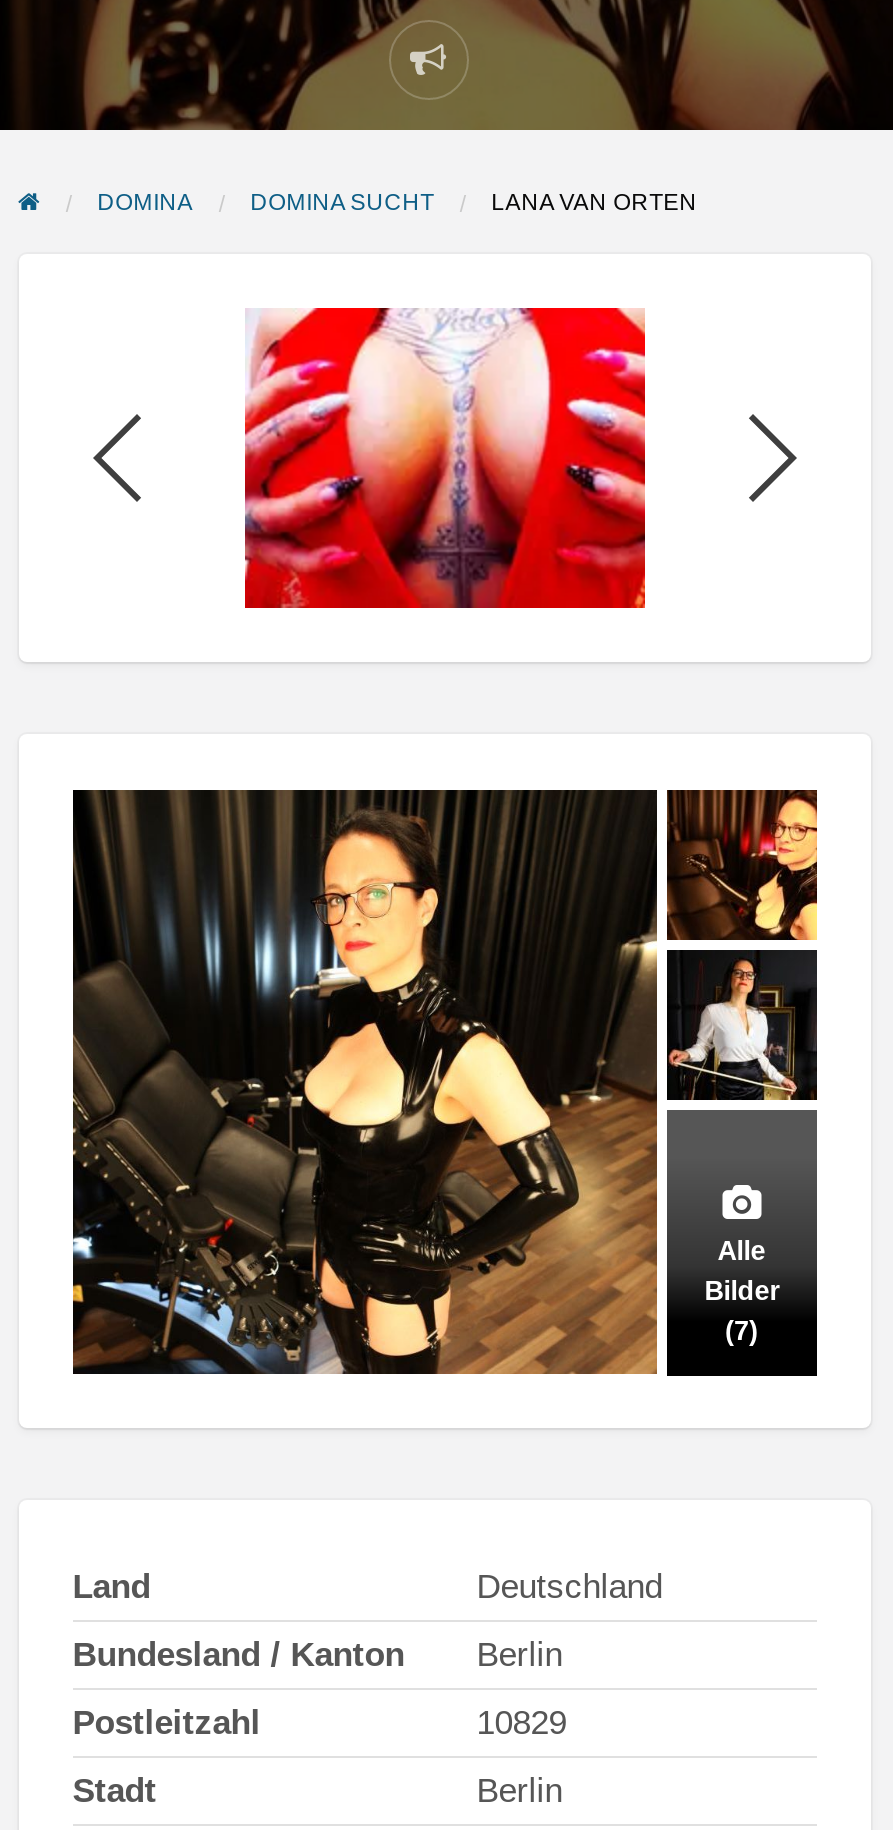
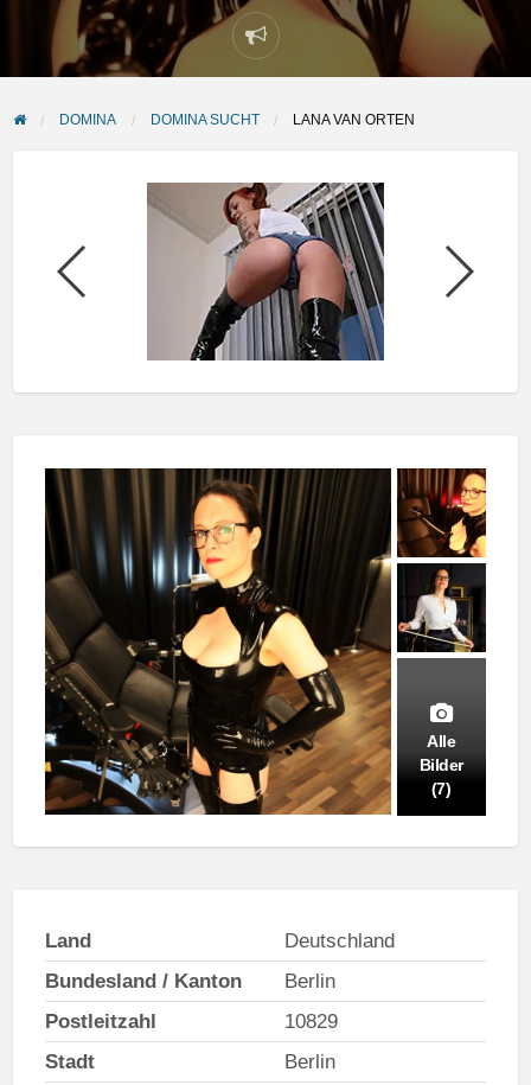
- [image]
+ [image]
